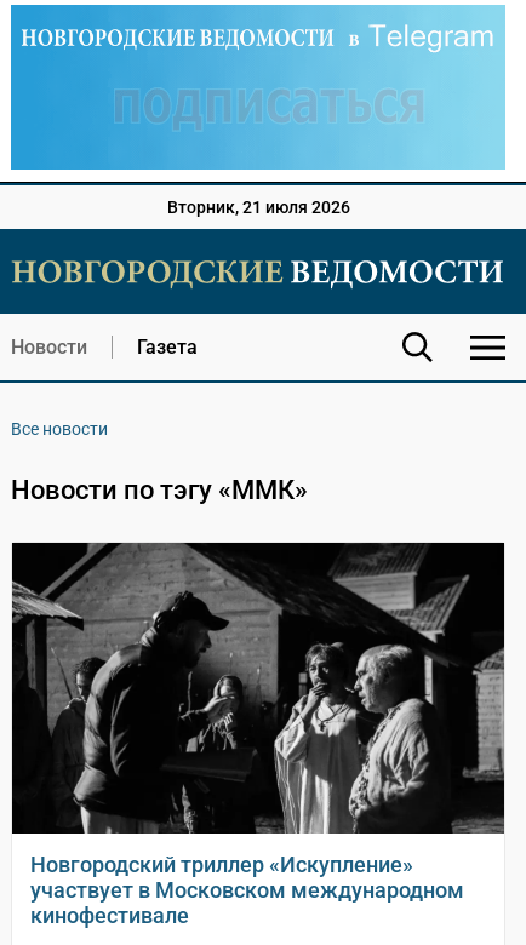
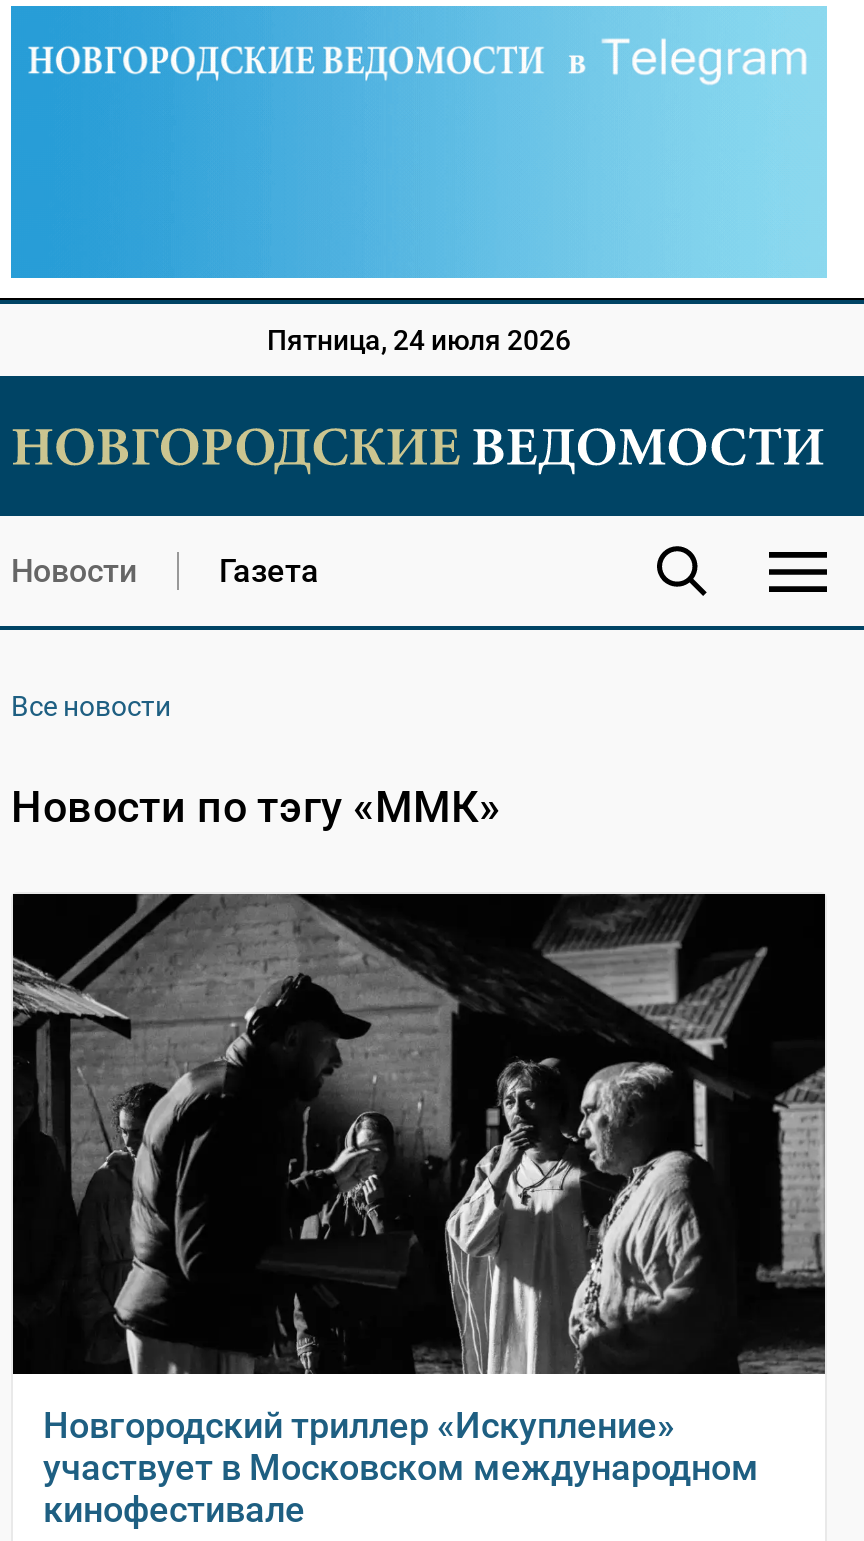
- Вторник, 21 июля 2026
+ Пятница, 24 июля 2026
